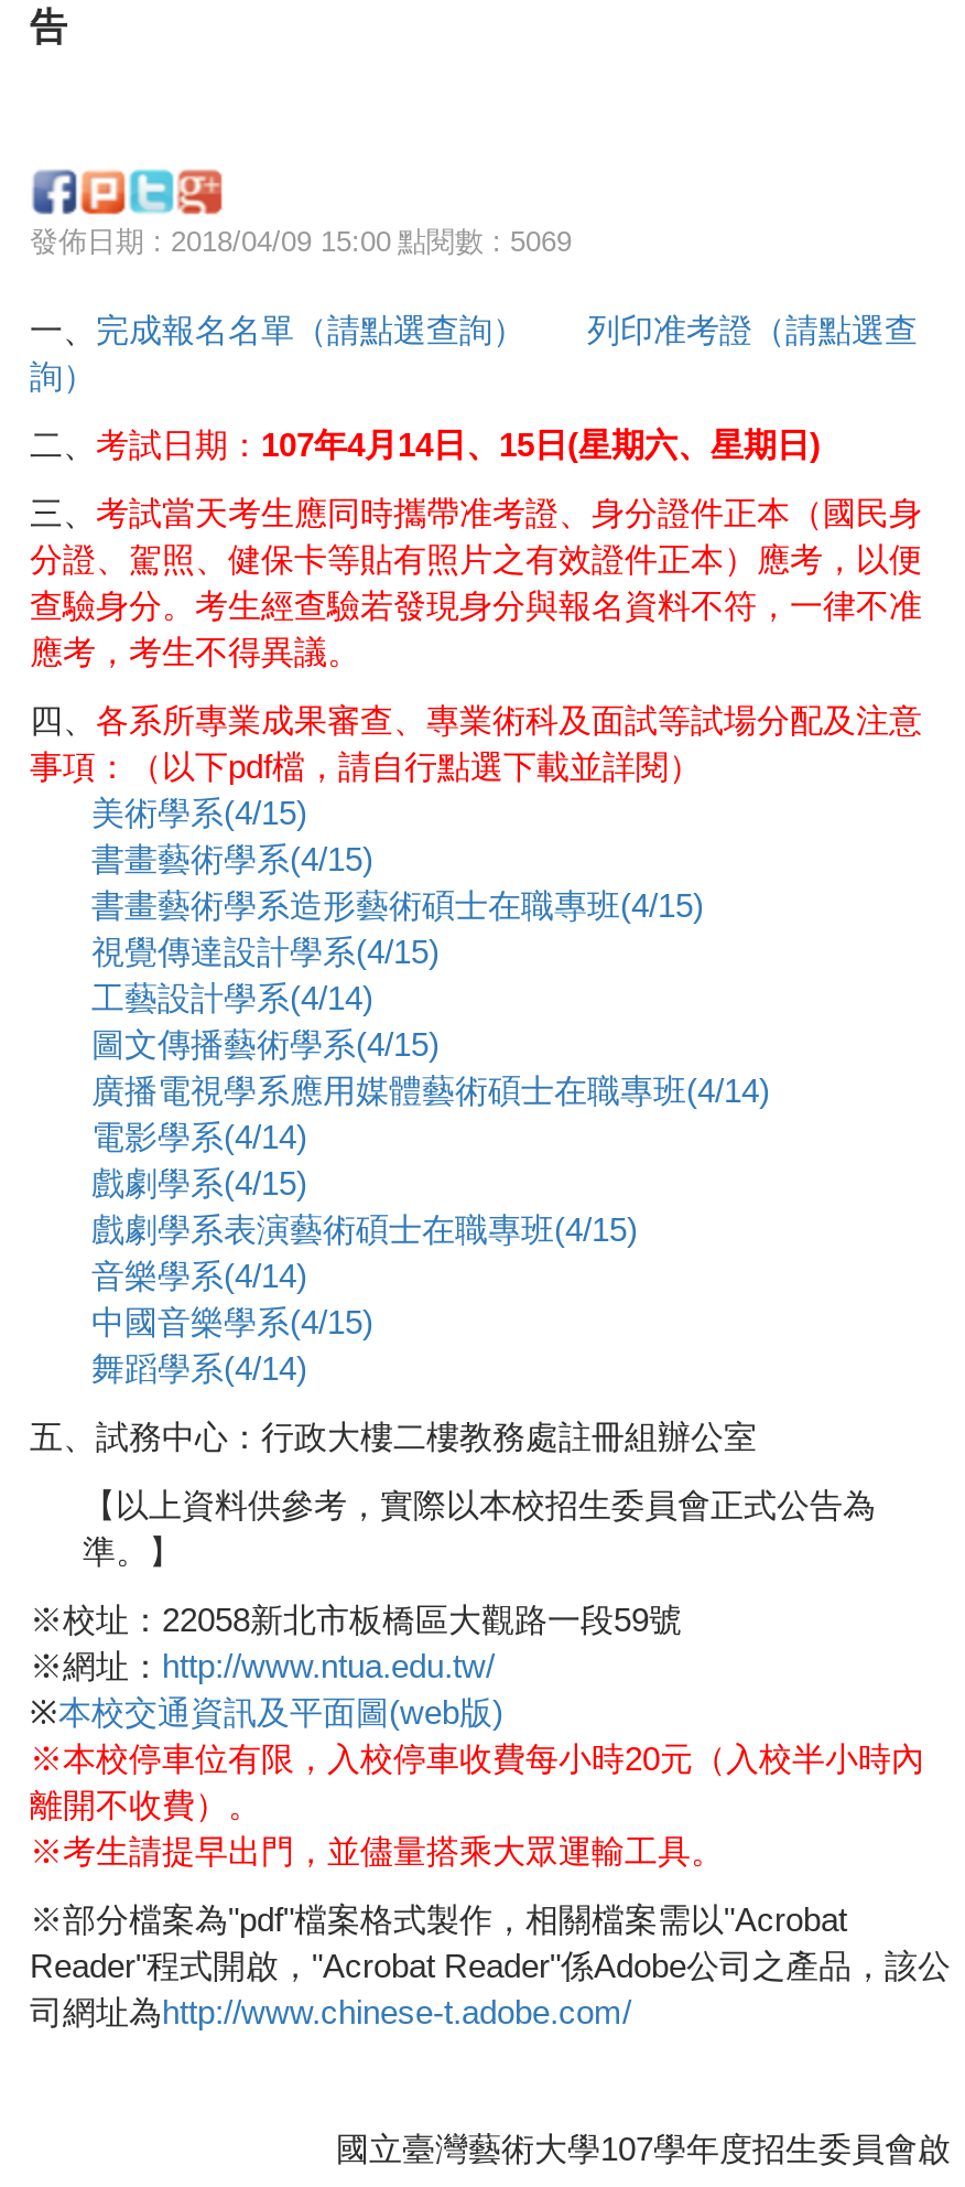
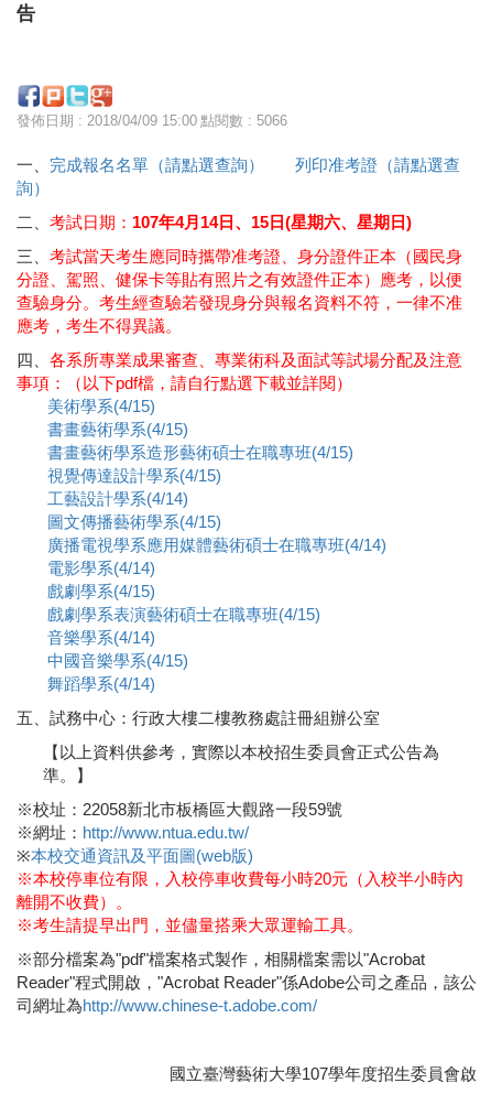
- 發佈日期 : 2018/04/09 15:00 點閱數 : 5069
+ 發佈日期 : 2018/04/09 15:00 點閱數 : 5066
